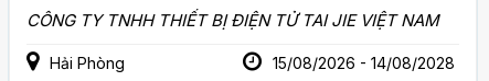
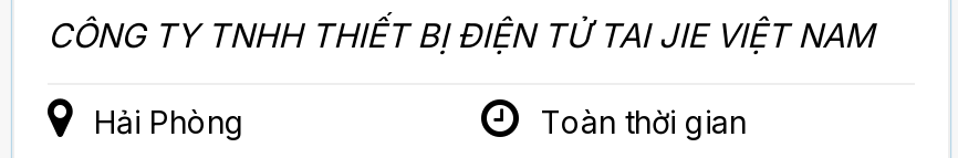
- 15/08/2026 - 14/08/2028
+ Toàn thời gian
